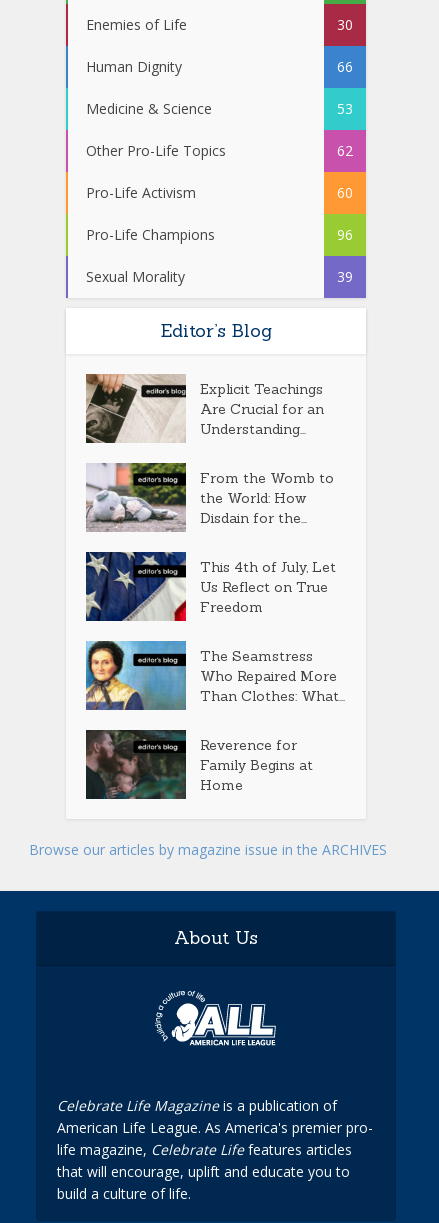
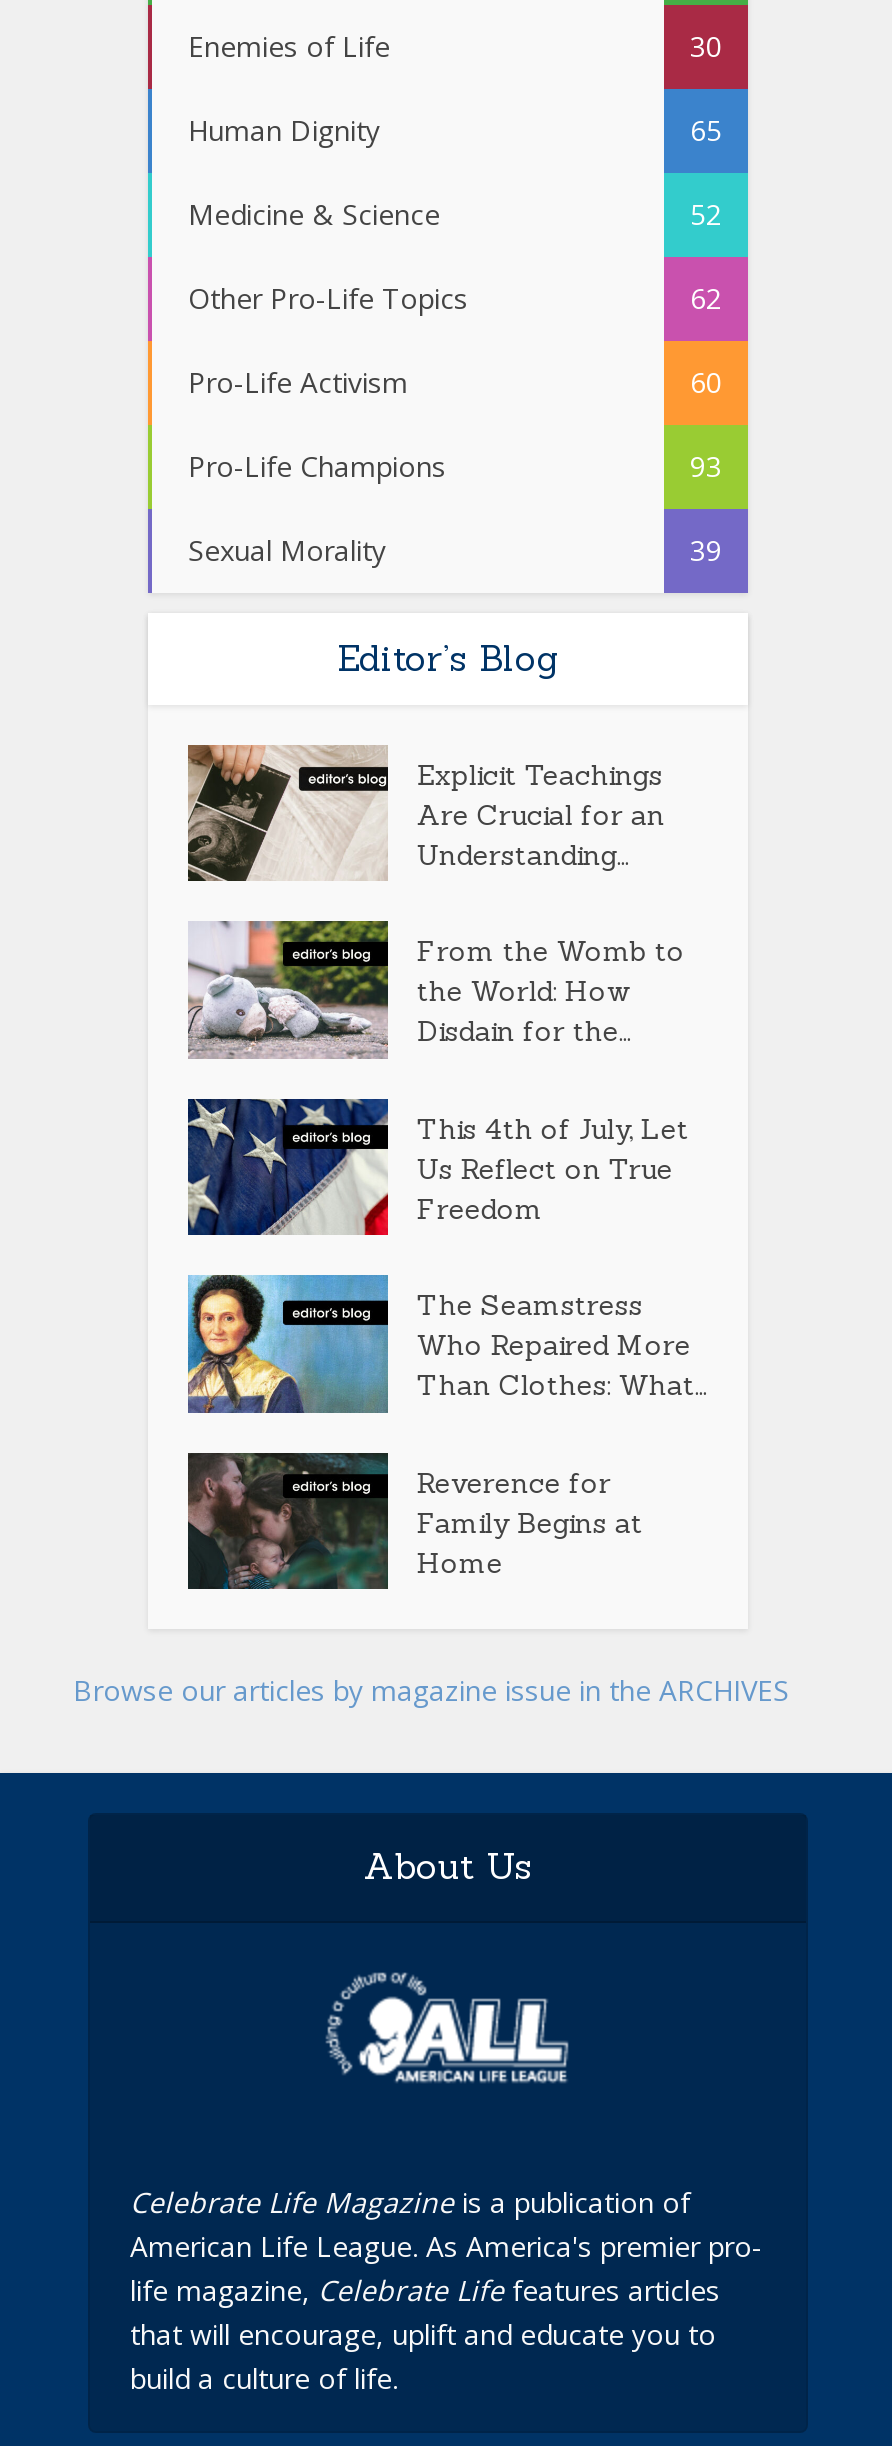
- 66
+ 65

- 53
+ 52

- 96
+ 93
